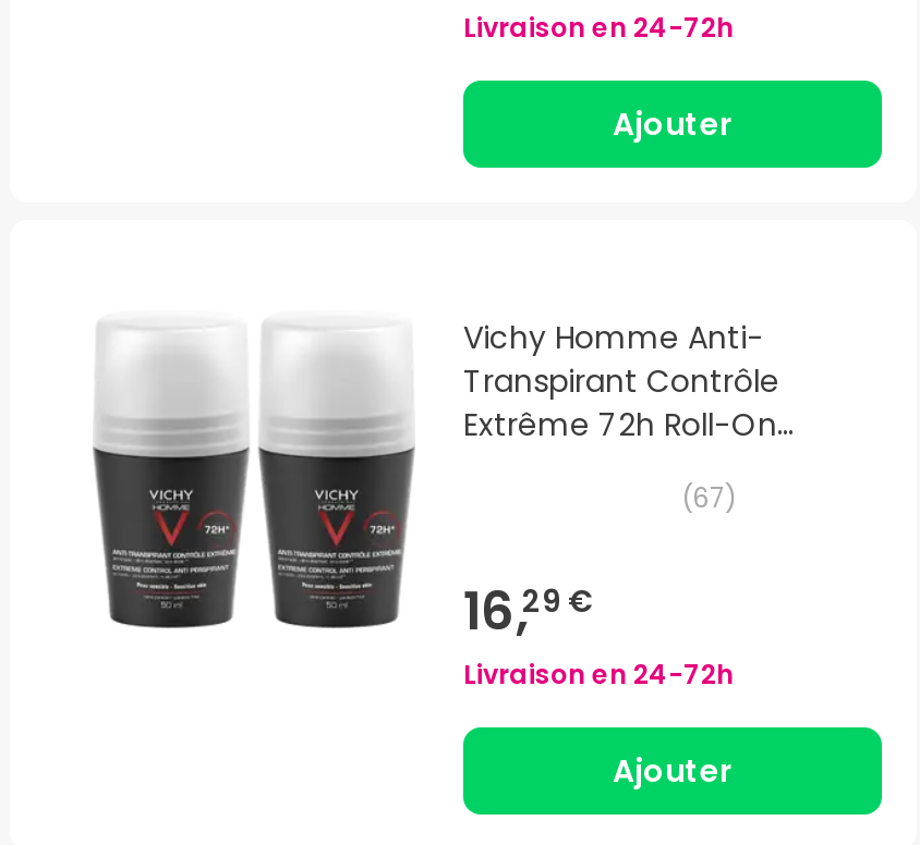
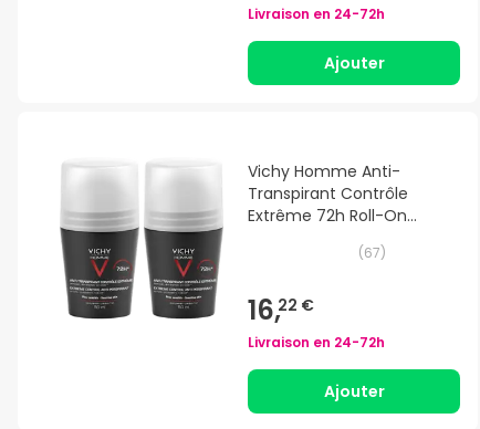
- 16, 29 €
+ 16, 22 €
